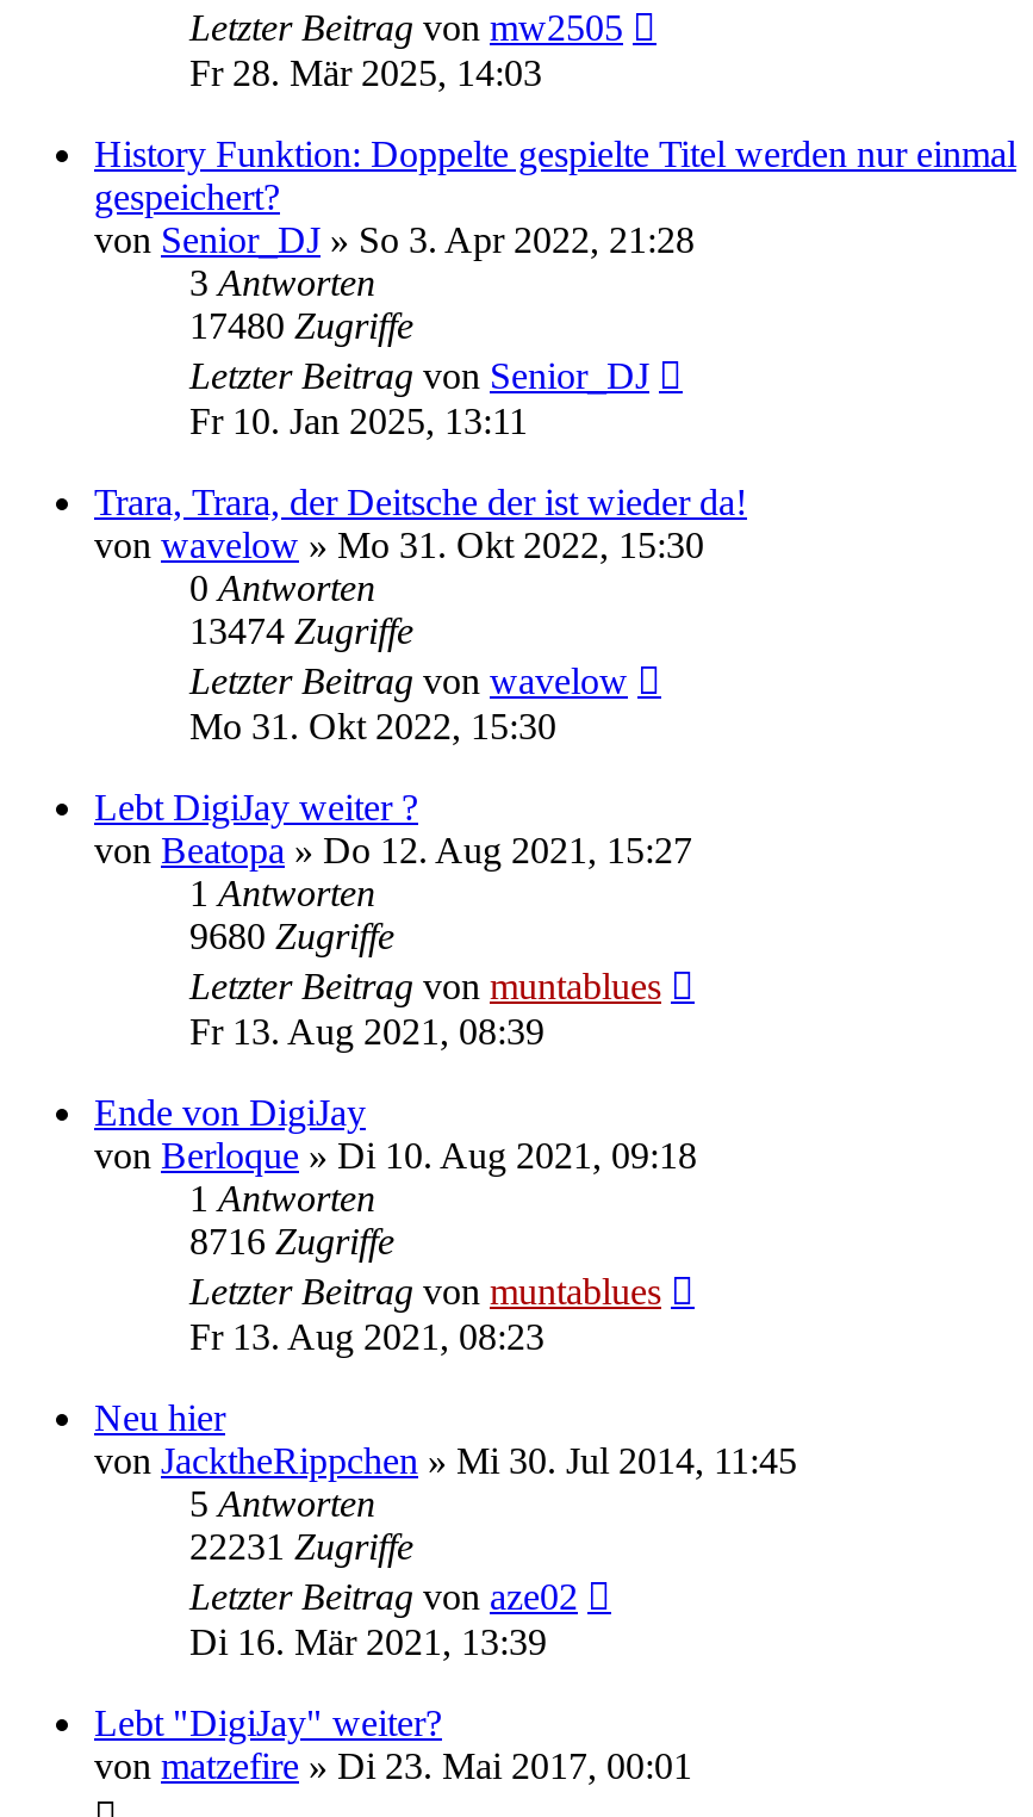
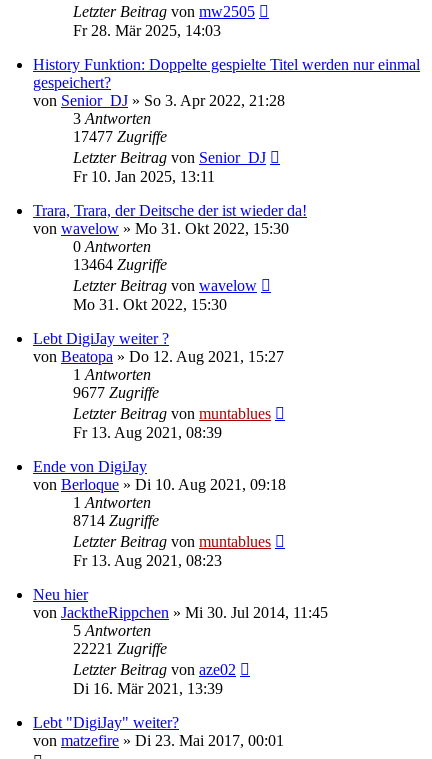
- 17480 Zugriffe
+ 17477 Zugriffe

- 13474 Zugriffe
+ 13464 Zugriffe

- 9680 Zugriffe
+ 9677 Zugriffe

- 8716 Zugriffe
+ 8714 Zugriffe

- 22231 Zugriffe
+ 22221 Zugriffe
